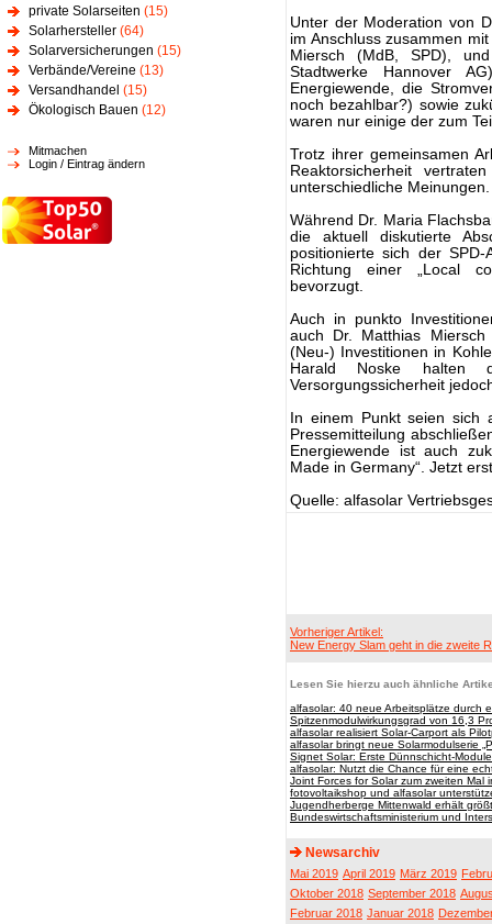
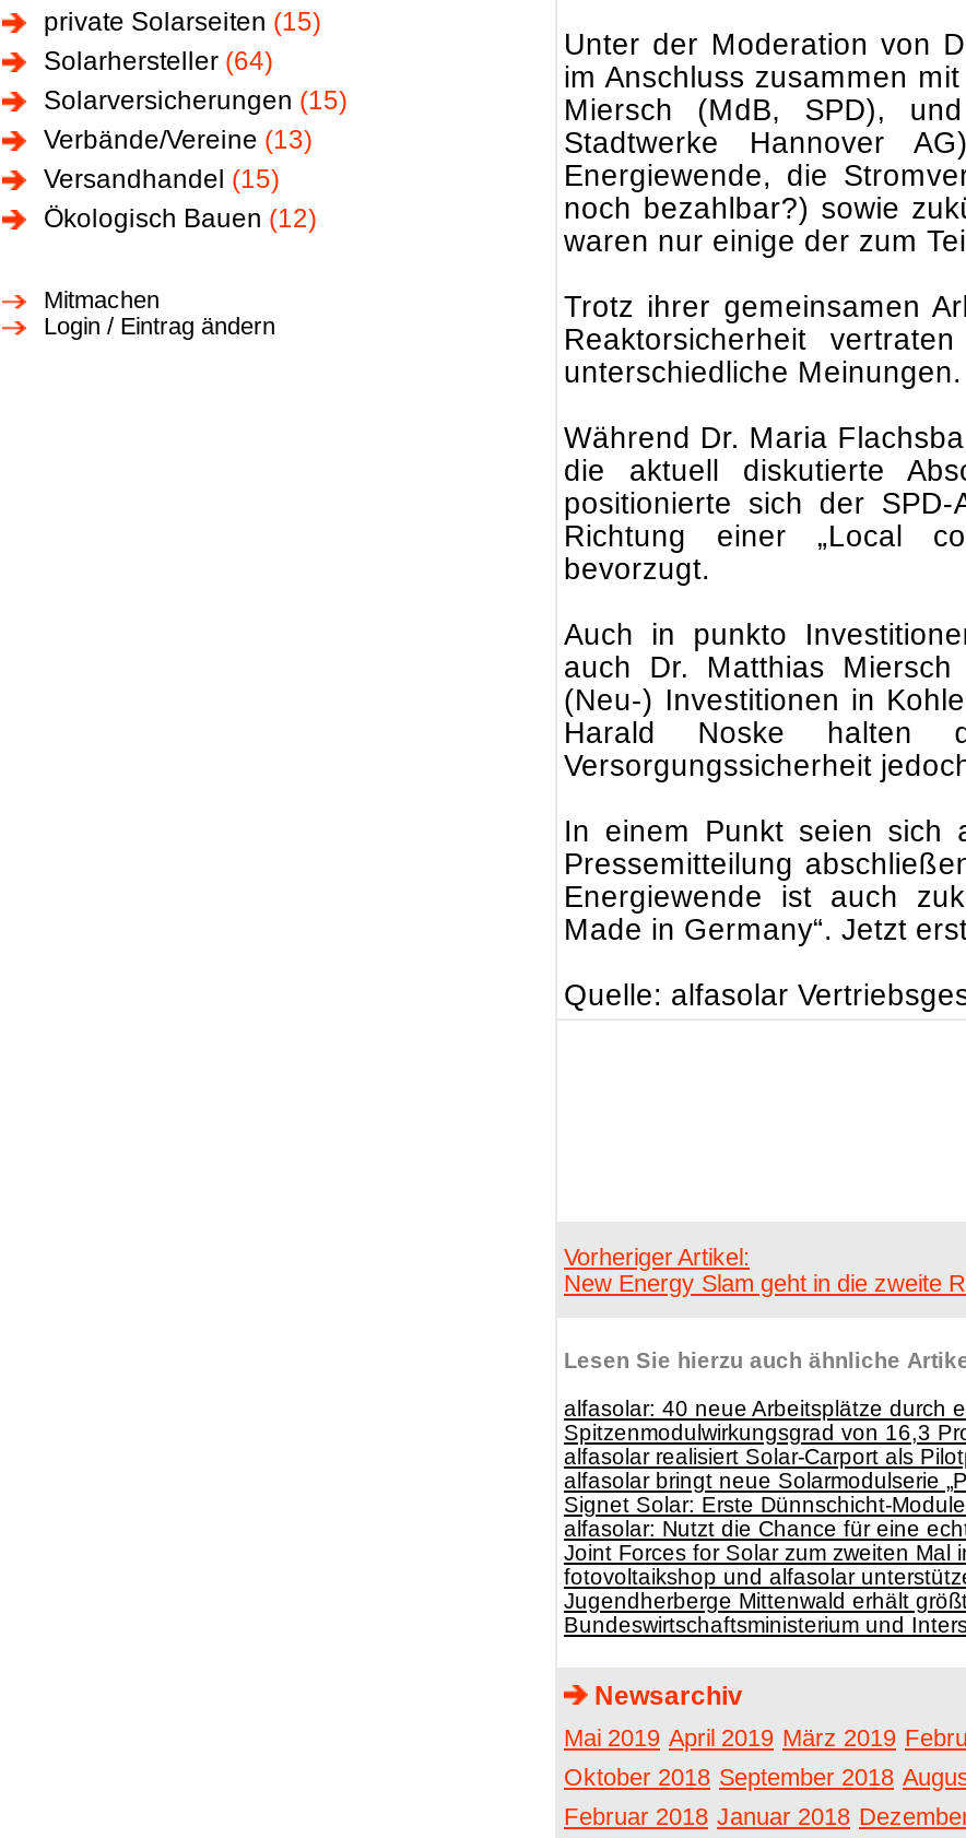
- [image]
